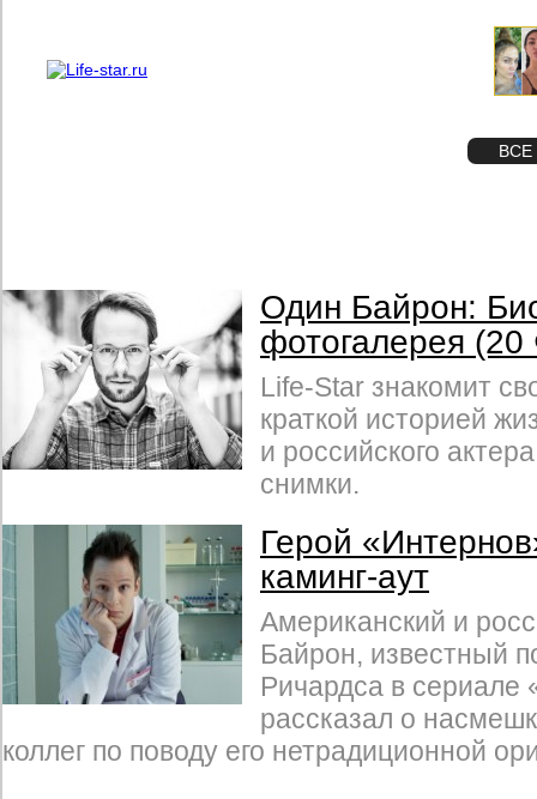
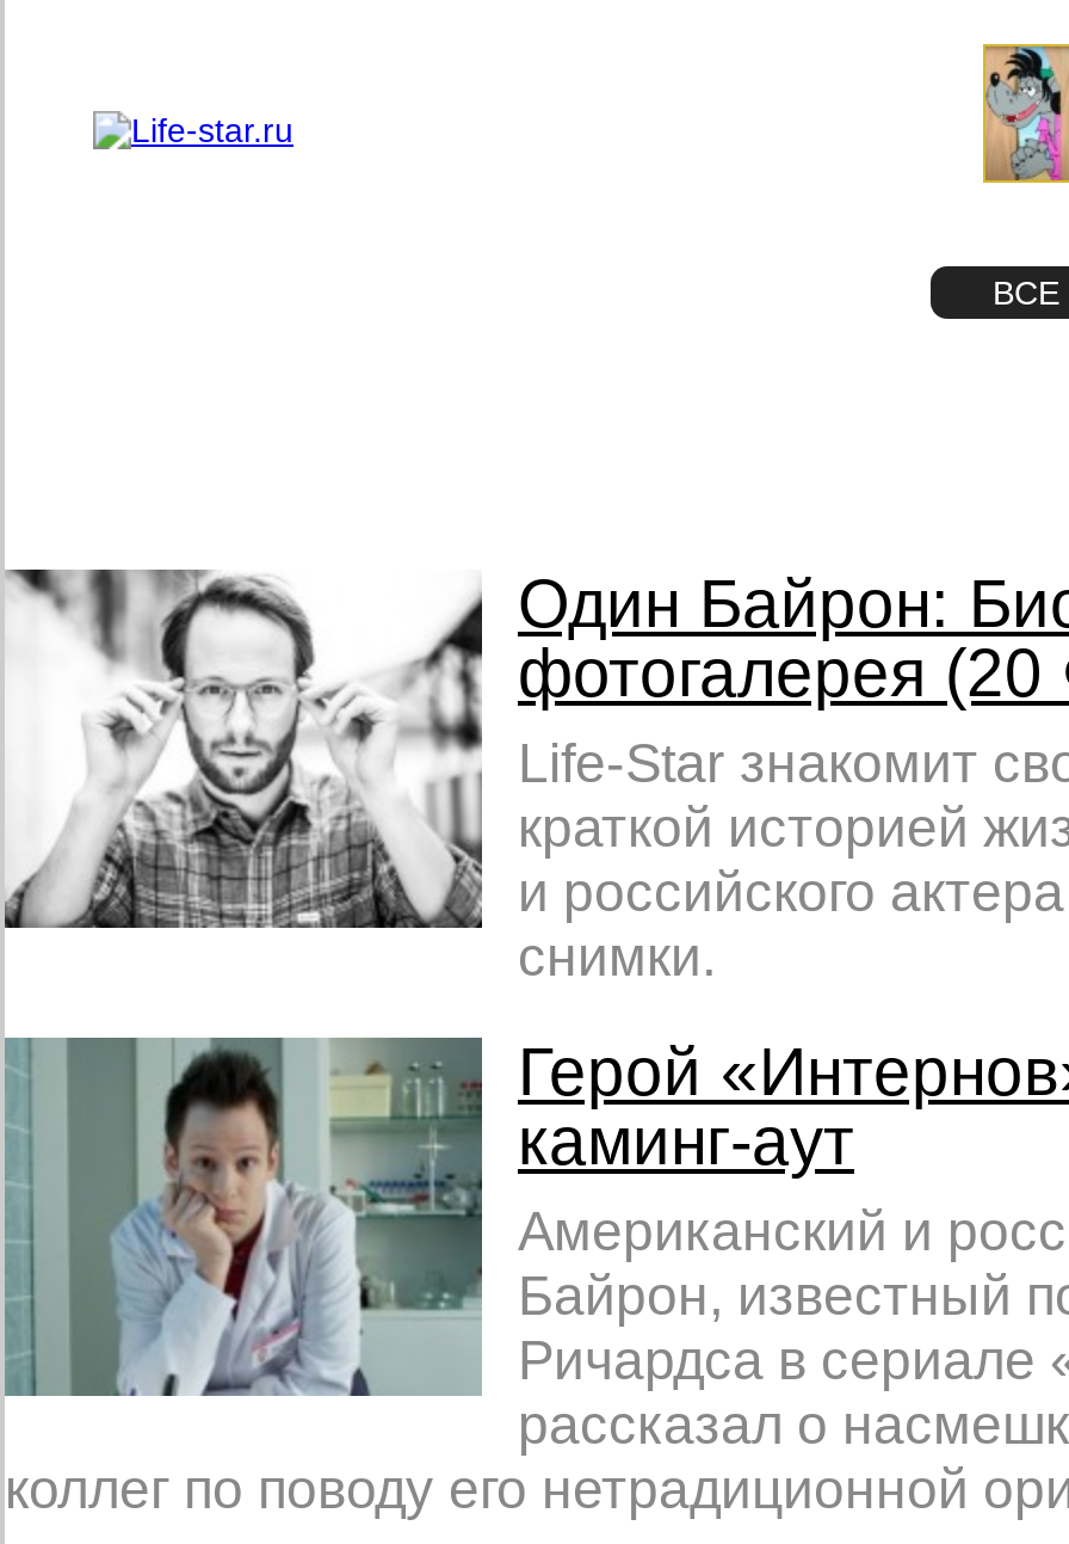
- [image]
+ [image]
